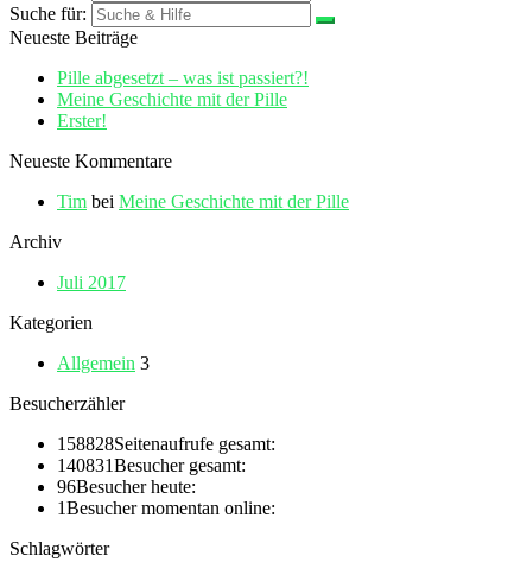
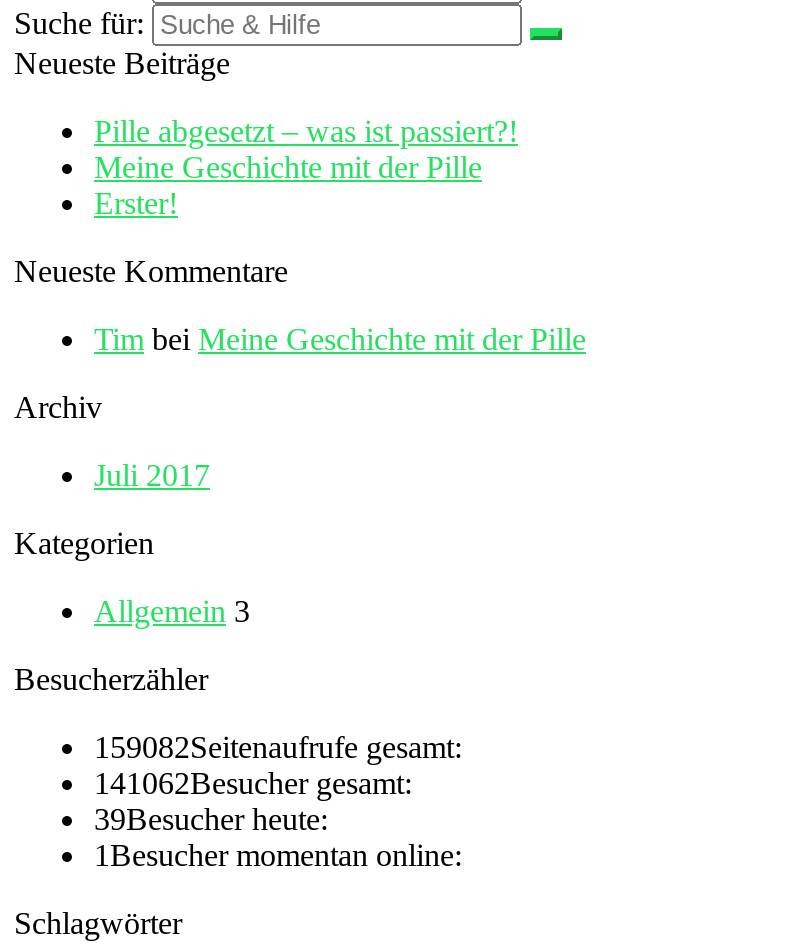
- 158828Seitenaufrufe gesamt:
+ 159082Seitenaufrufe gesamt:

- 140831Besucher gesamt:
+ 141062Besucher gesamt:

- 96Besucher heute:
+ 39Besucher heute:
